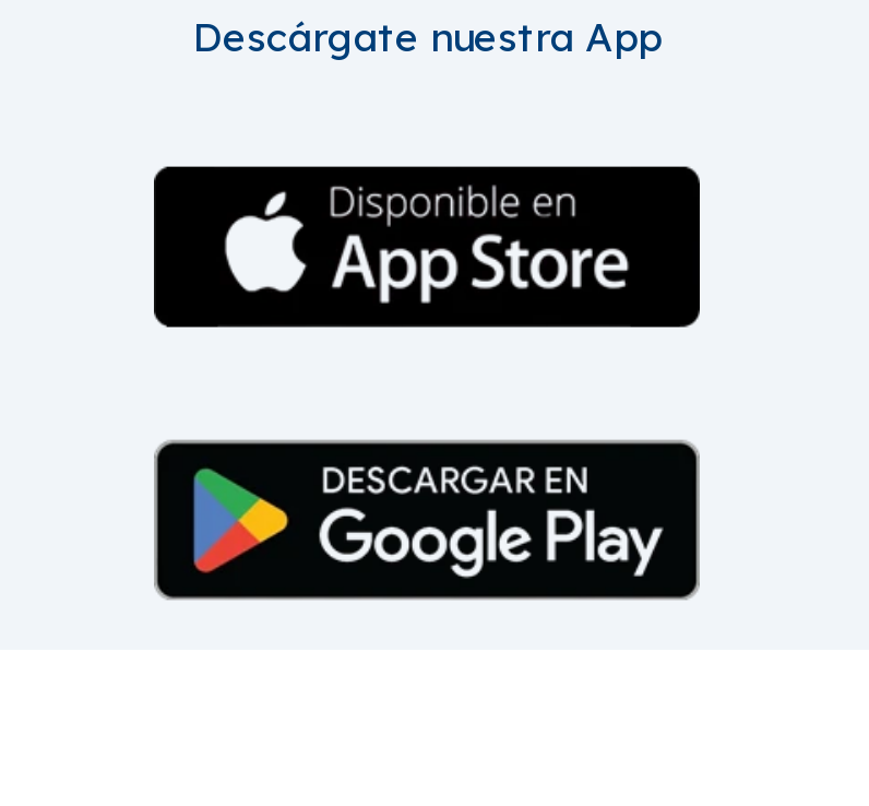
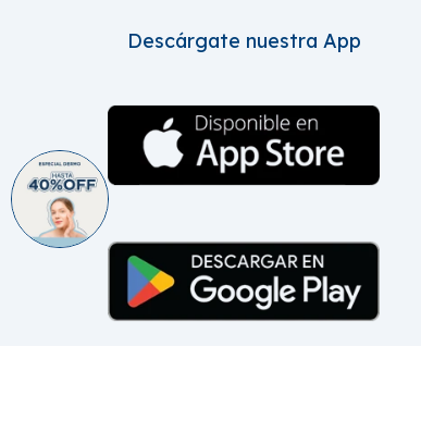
+ [image]
